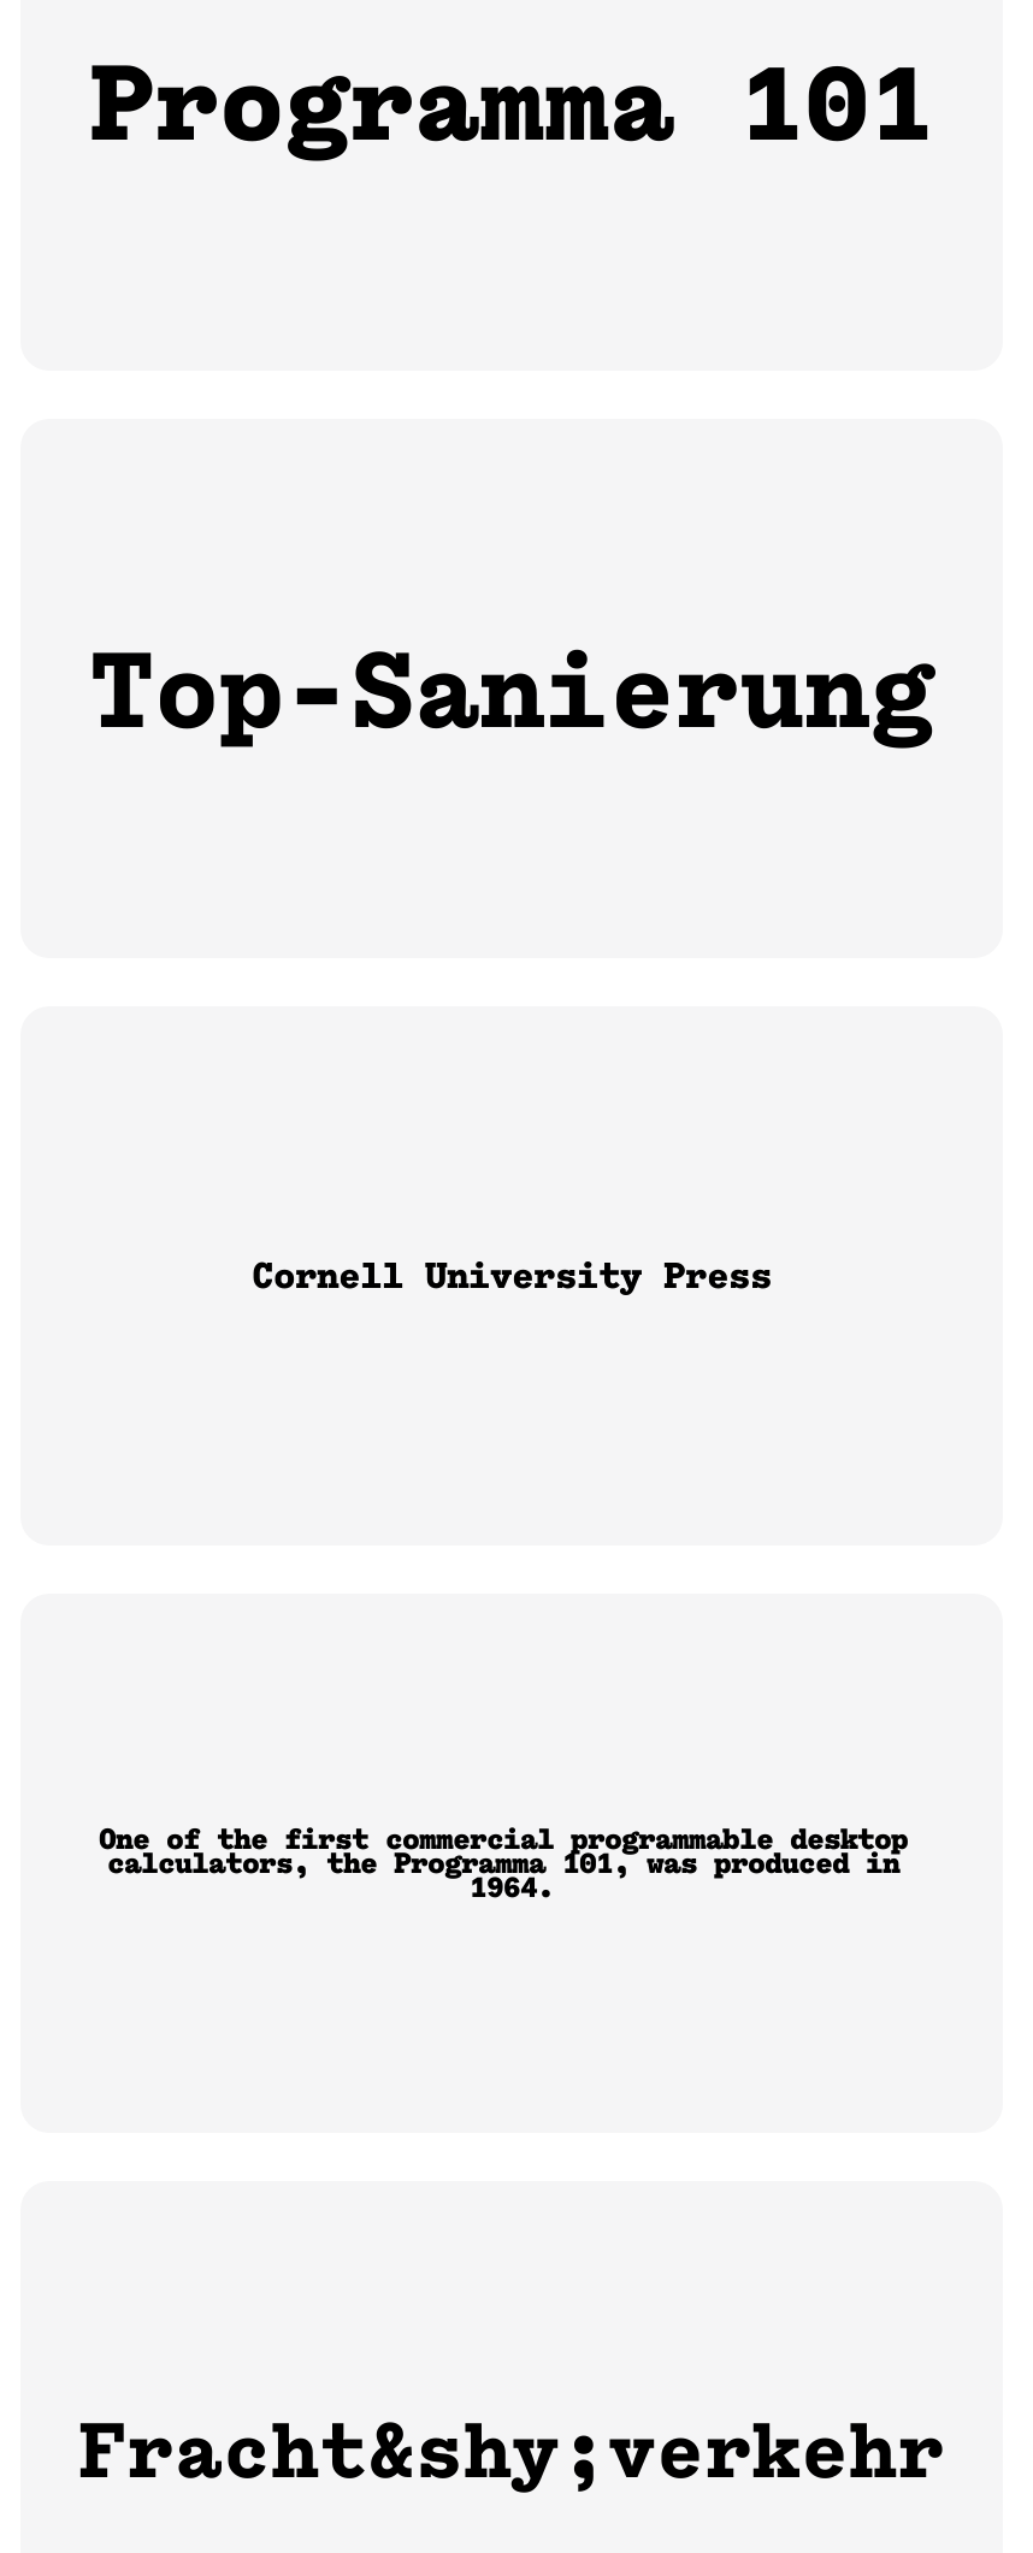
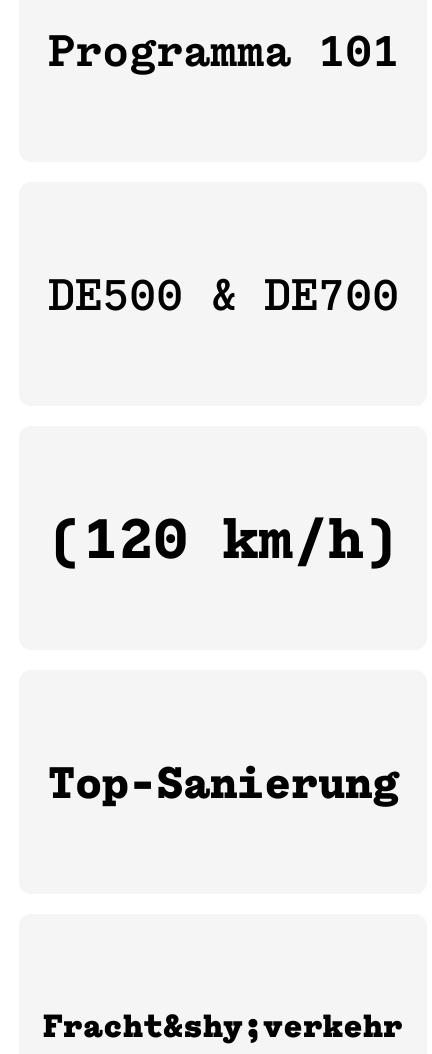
+ DE500 & DE700

+ (120 km/h)

moved down: Top-Sanierung

- Cornell University Press

- One of the first commercial programmable desktop
- calculators, the Programma 101, was produced in
- 1964.
